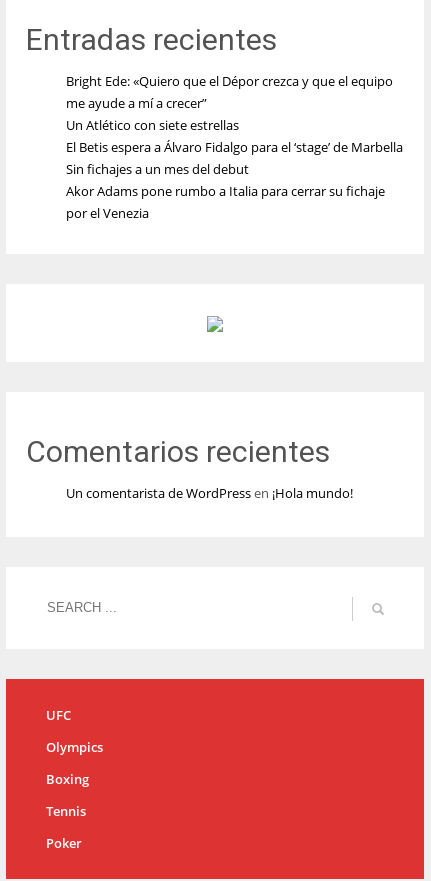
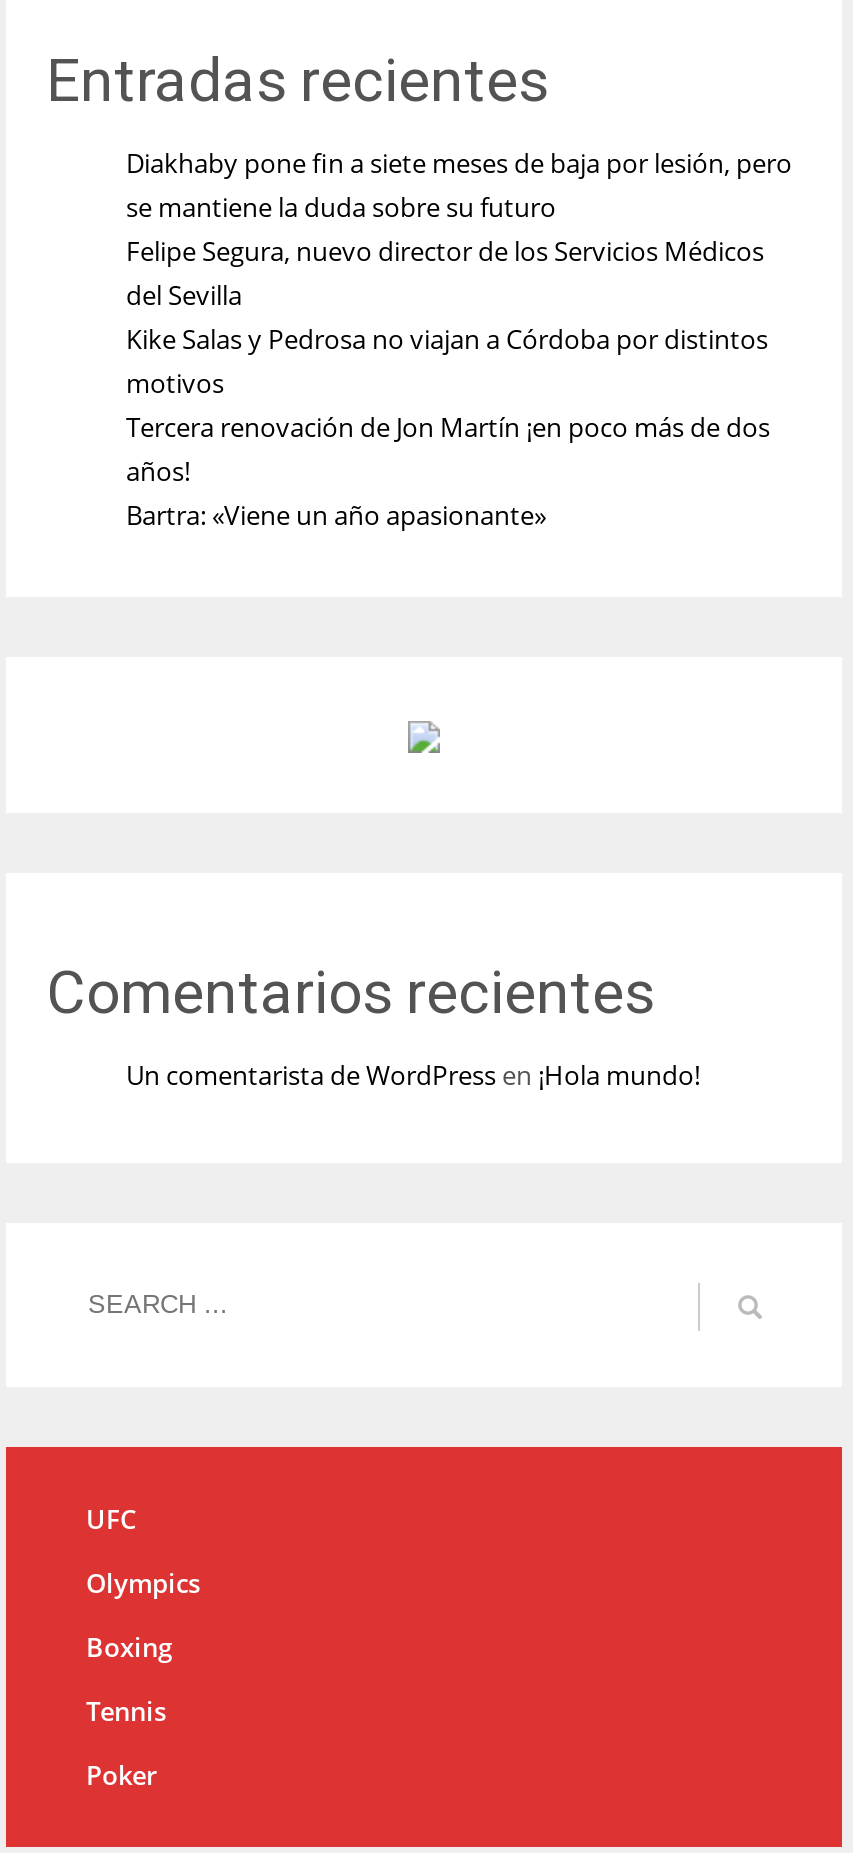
- Bright Ede: «Quiero que el Dépor crezca y que el equipo
- me ayude a mí a crecer”
- Un Atlético con siete estrellas
- El Betis espera a Álvaro Fidalgo para el ‘stage’ de Marbella
- Sin fichajes a un mes del debut
- Akor Adams pone rumbo a Italia para cerrar su fichaje
- por el Venezia
+ Diakhaby pone fin a siete meses de baja por lesión, pero
+ se mantiene la duda sobre su futuro
+ Felipe Segura, nuevo director de los Servicios Médicos
+ del Sevilla
+ Kike Salas y Pedrosa no viajan a Córdoba por distintos
+ motivos
+ Tercera renovación de Jon Martín ¡en poco más de dos
+ años!
+ Bartra: «Viene un año apasionante»
